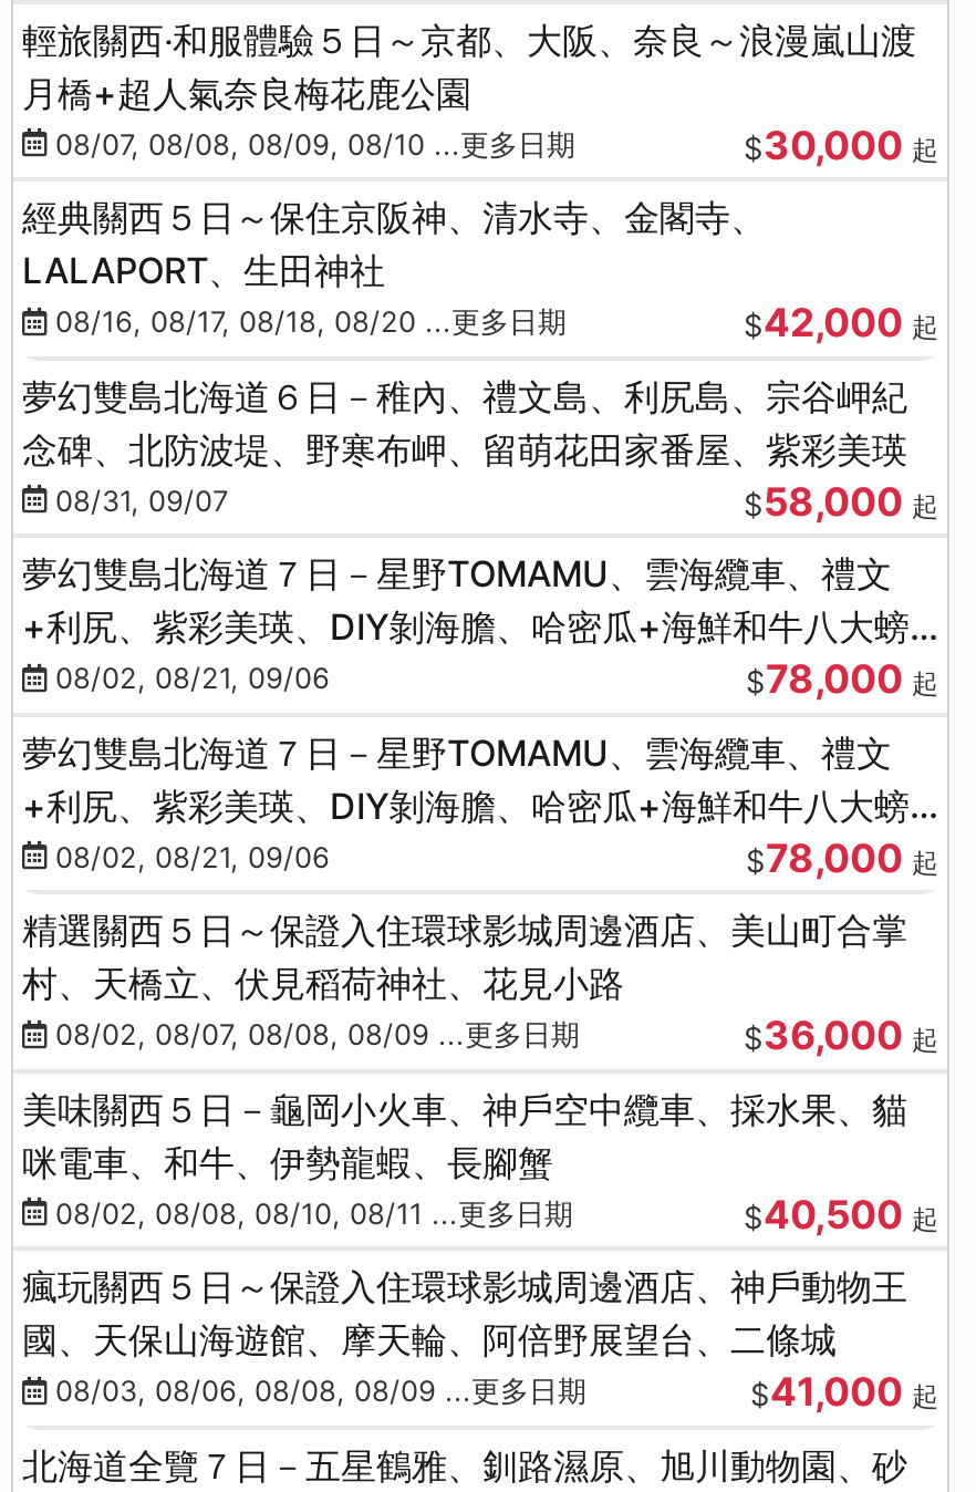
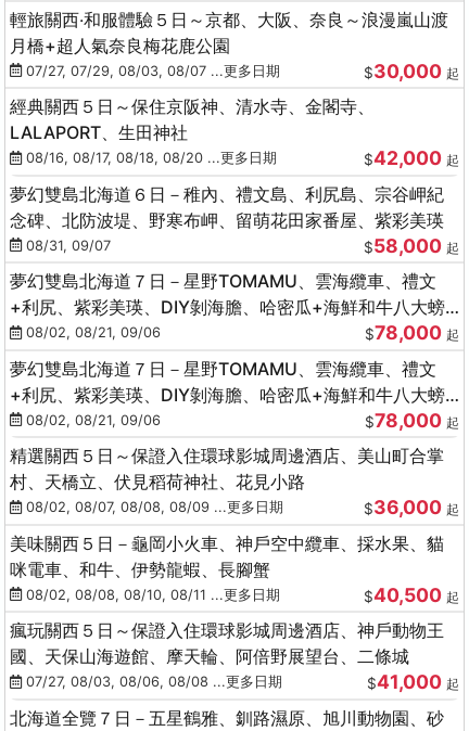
- 08/07, 08/08, 08/09, 08/10 ...更多日期
+ 07/27, 07/29, 08/03, 08/07 ...更多日期

- 08/03, 08/06, 08/08, 08/09 ...更多日期
+ 07/27, 08/03, 08/06, 08/08 ...更多日期
